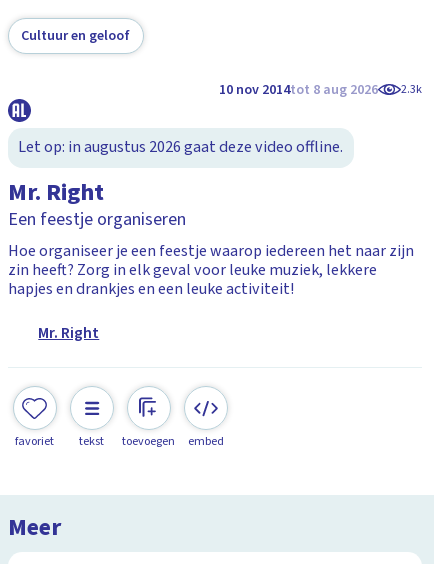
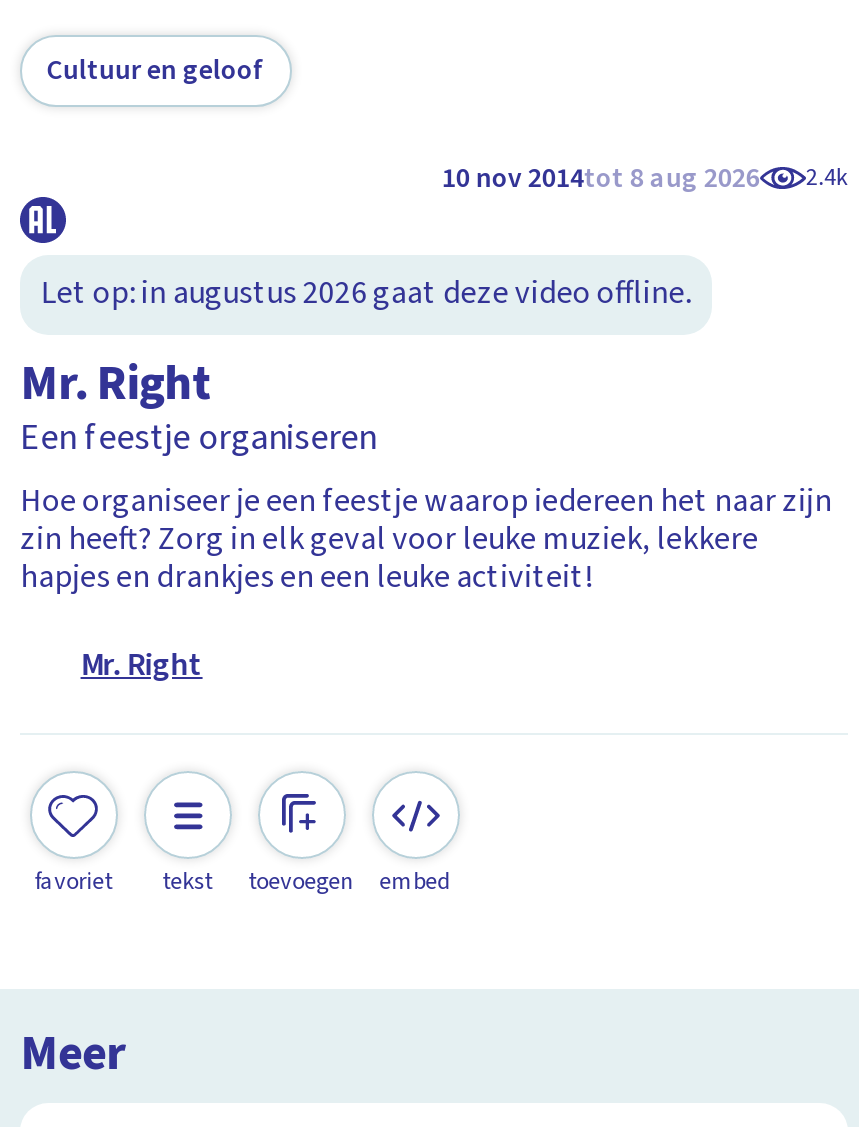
- 10 nov 2014tot 8 aug 2026 2.3k
+ 10 nov 2014tot 8 aug 2026 2.4k
